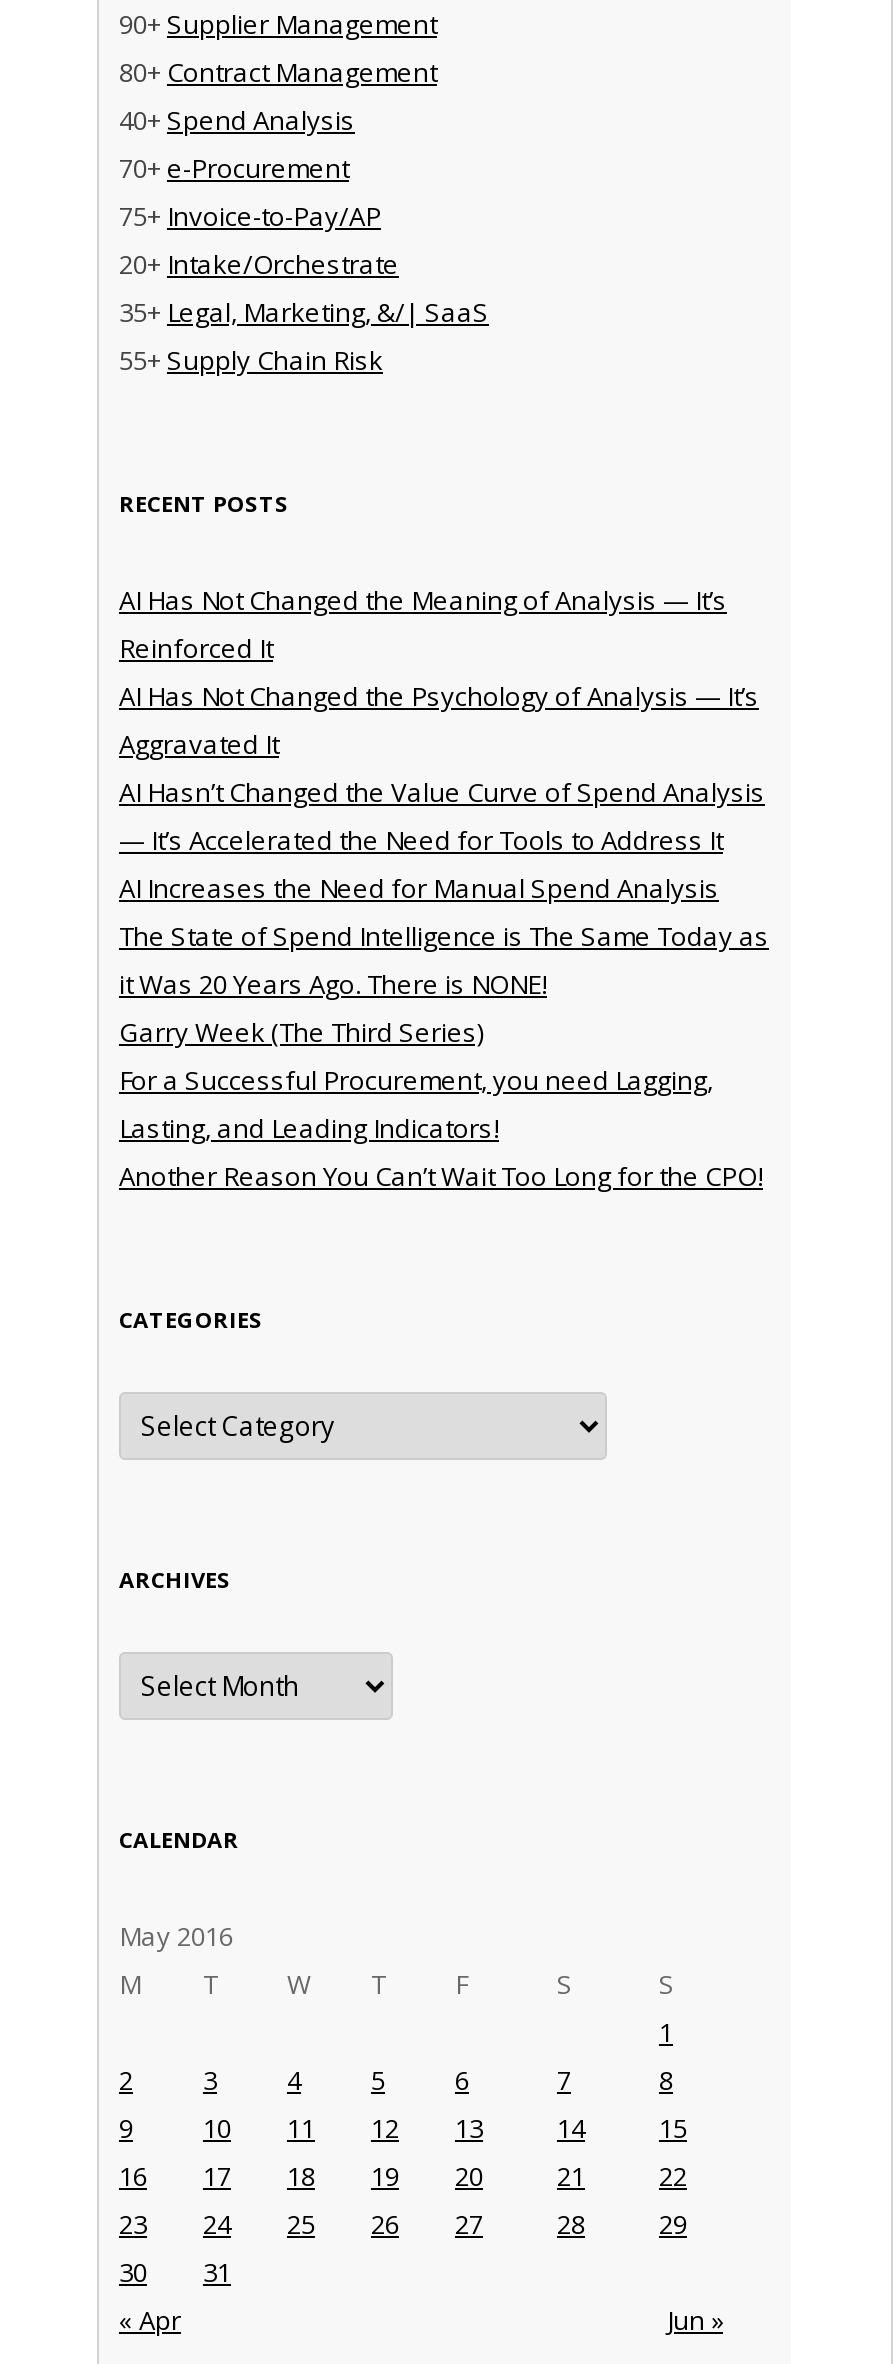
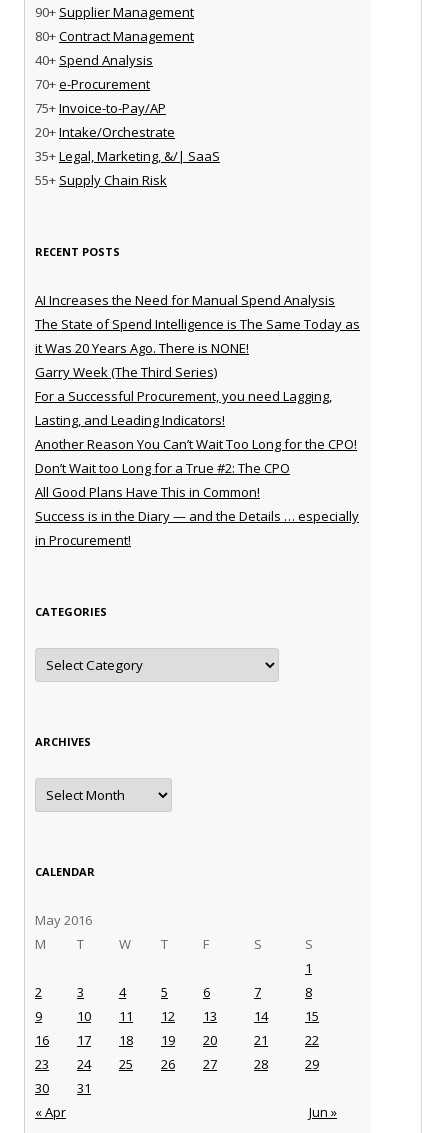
- AI Has Not Changed the Meaning of Analysis — It’s
- Reinforced It
- AI Has Not Changed the Psychology of Analysis — It’s
- Aggravated It
- AI Hasn’t Changed the Value Curve of Spend Analysis
- — It’s Accelerated the Need for Tools to Address It

moved up: AI Increases the Need for Manual Spend Analysis | The State of Spend Intelligence is The Same Today as | it Was 20 Years Ago. There is NONE! | Garry Week (The Third Series) | For a Successful Procurement, you need Lagging, | Lasting, and Leading Indicators! | Another Reason You Can’t Wait Too Long for the CPO!

+ Don’t Wait too Long for a True #2: The CPO
+ All Good Plans Have This in Common!
+ Success is in the Diary — and the Details … especially
+ in Procurement!
